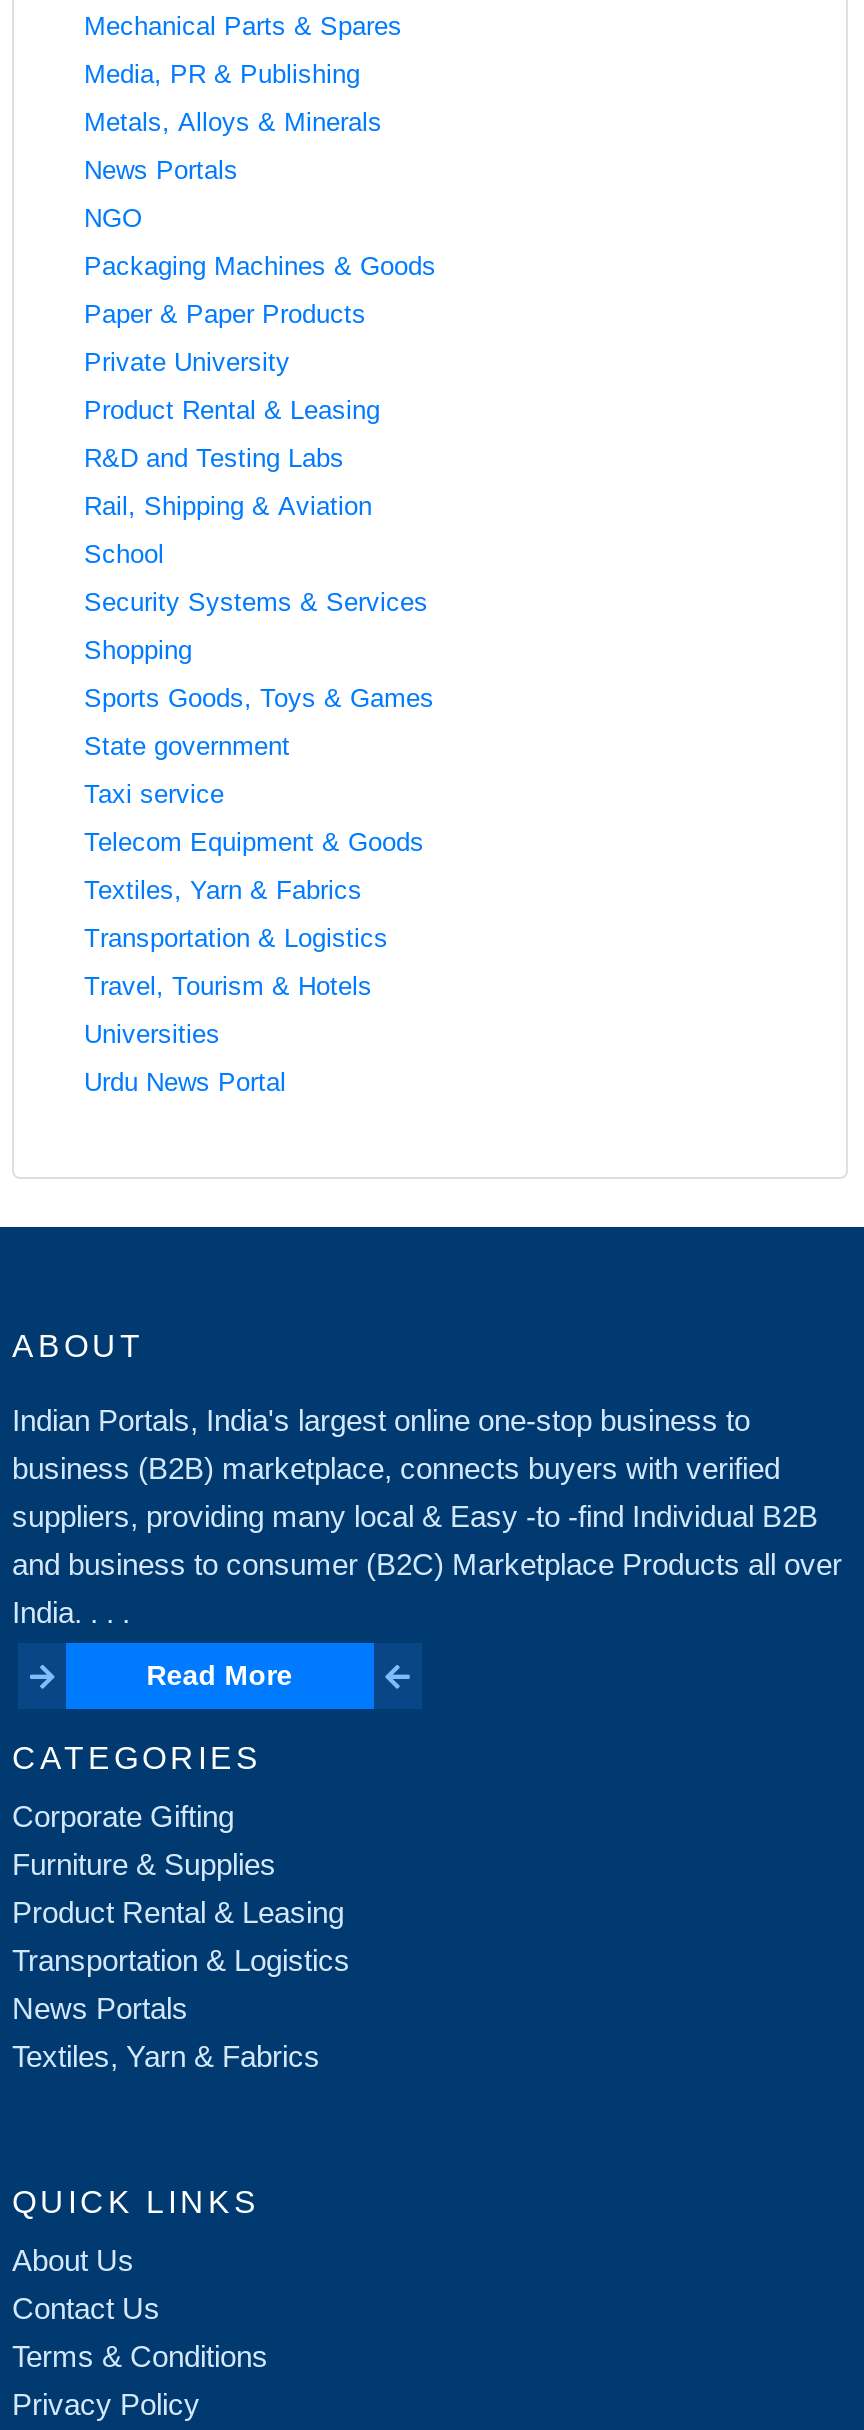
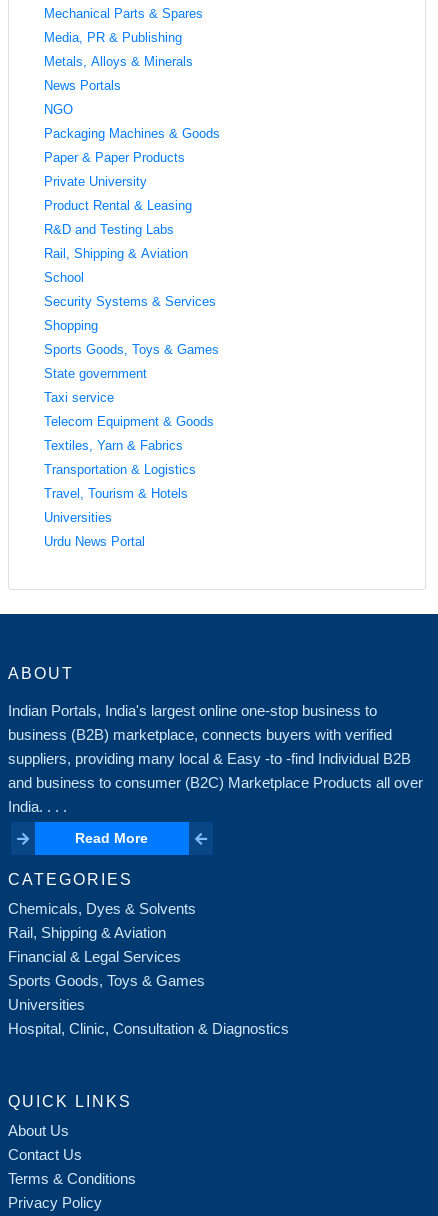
- Corporate Gifting
- Furniture & Supplies
- Product Rental & Leasing
- Transportation & Logistics
- News Portals
- Textiles, Yarn & Fabrics
+ Chemicals, Dyes & Solvents
+ Rail, Shipping & Aviation
+ Financial & Legal Services
+ Sports Goods, Toys & Games
+ Universities
+ Hospital, Clinic, Consultation & Diagnostics
